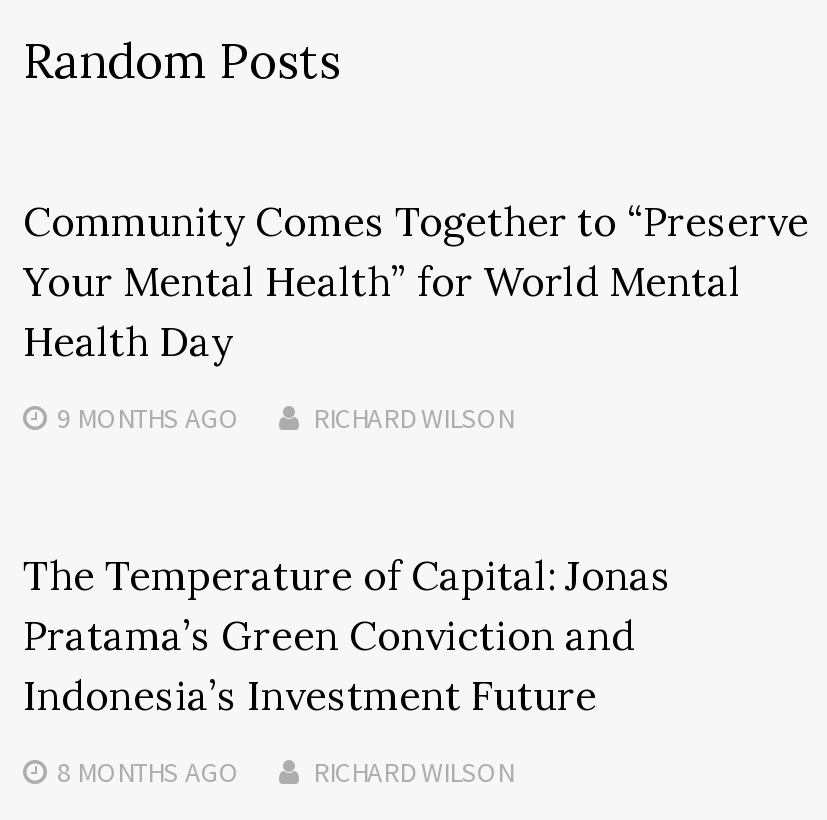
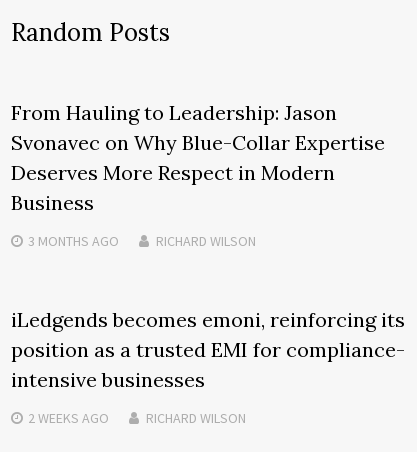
- Community Comes Together to “Preserve
- Your Mental Health” for World Mental
- Health Day
+ From Hauling to Leadership: Jason
+ Svonavec on Why Blue-Collar Expertise
+ Deserves More Respect in Modern
+ Business

- 9 MONTHS AGO
+ 3 MONTHS AGO

- The Temperature of Capital: Jonas
- Pratama’s Green Conviction and
- Indonesia’s Investment Future
+ iLedgends becomes emoni, reinforcing its
+ position as a trusted EMI for compliance-
+ intensive businesses

- 8 MONTHS AGO
+ 2 WEEKS AGO
